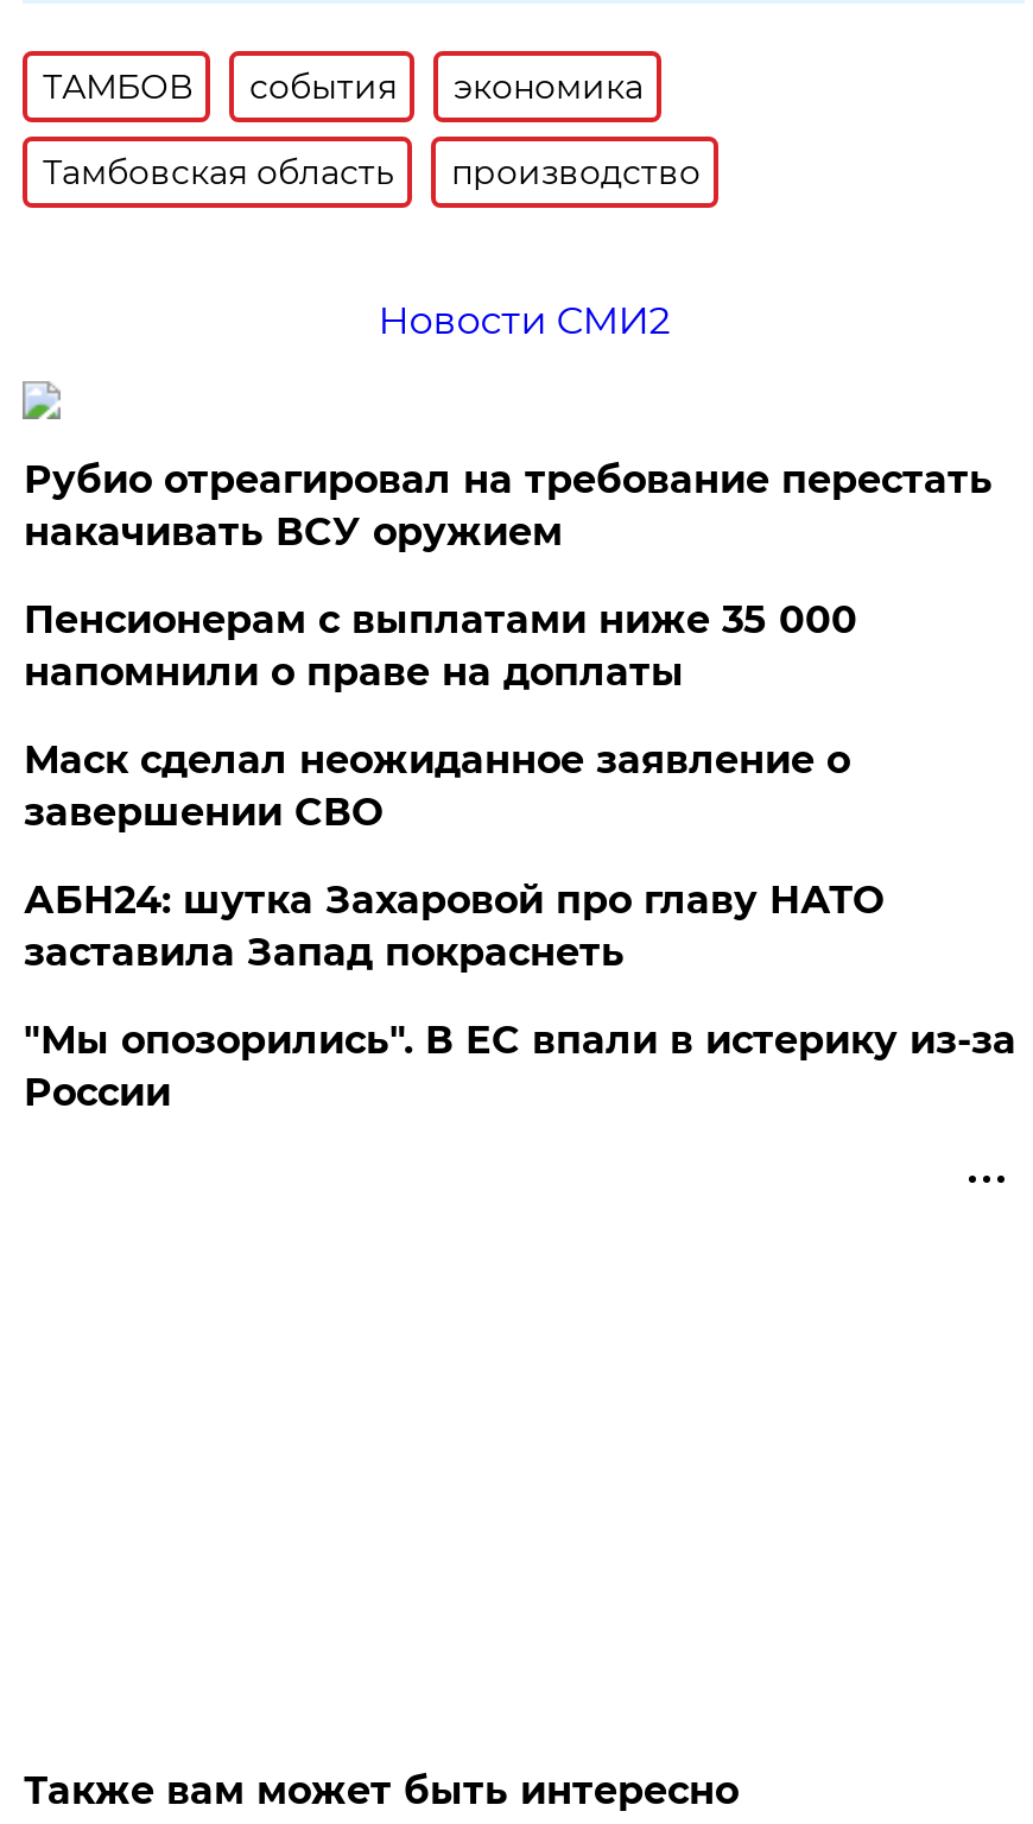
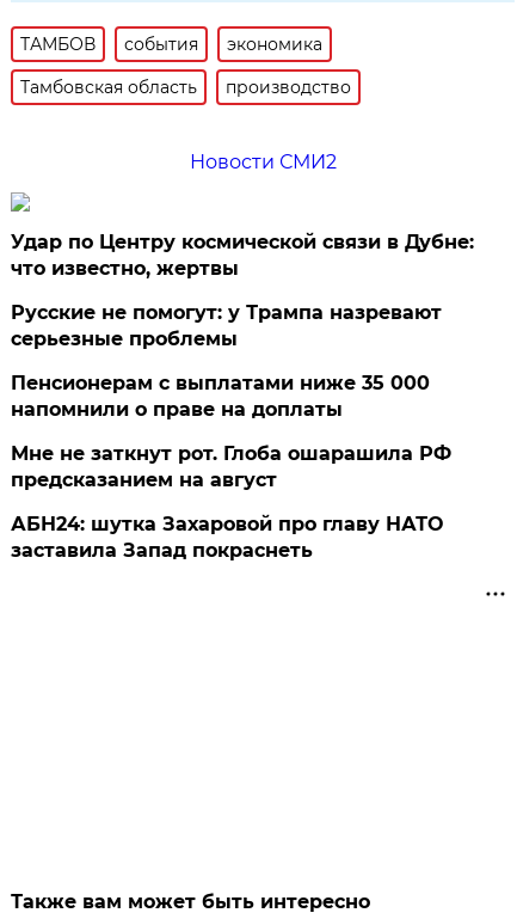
- Рубио отреагировал на требование перестать
- накачивать ВСУ оружием
+ Удар по Центру космической связи в Дубне:
+ что известно, жертвы
+ Русские не помогут: у Трампа назревают
+ серьезные проблемы

moved down: Пенсионерам с выплатами ниже 35 000 | напомнили о праве на доплаты

- Маск сделал неожиданное заявление о
- завершении СВО
+ Мне не заткнут рот. Глоба ошарашила РФ
+ предсказанием на август

moved down: АБН24: шутка Захаровой про главу НАТО | заставила Запад покраснеть

- "Мы опозорились". В ЕС впали в истерику из-за
- России
